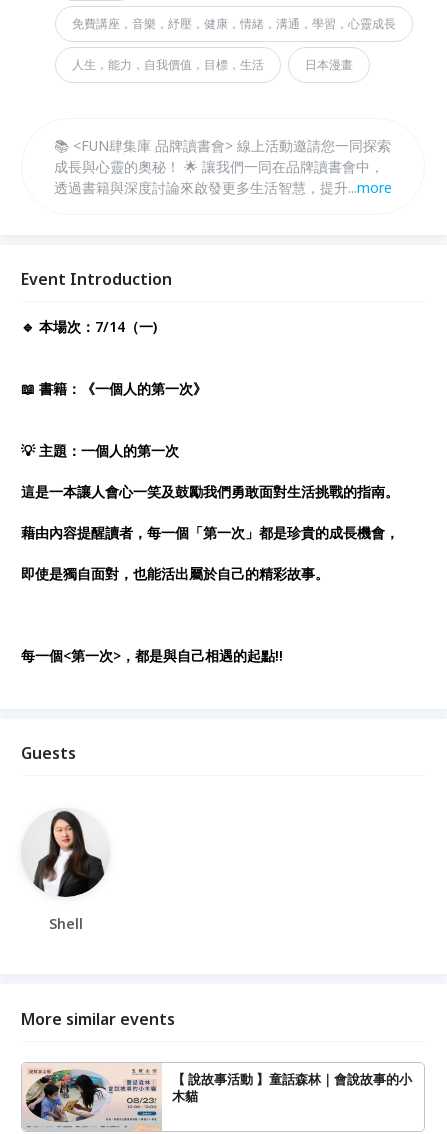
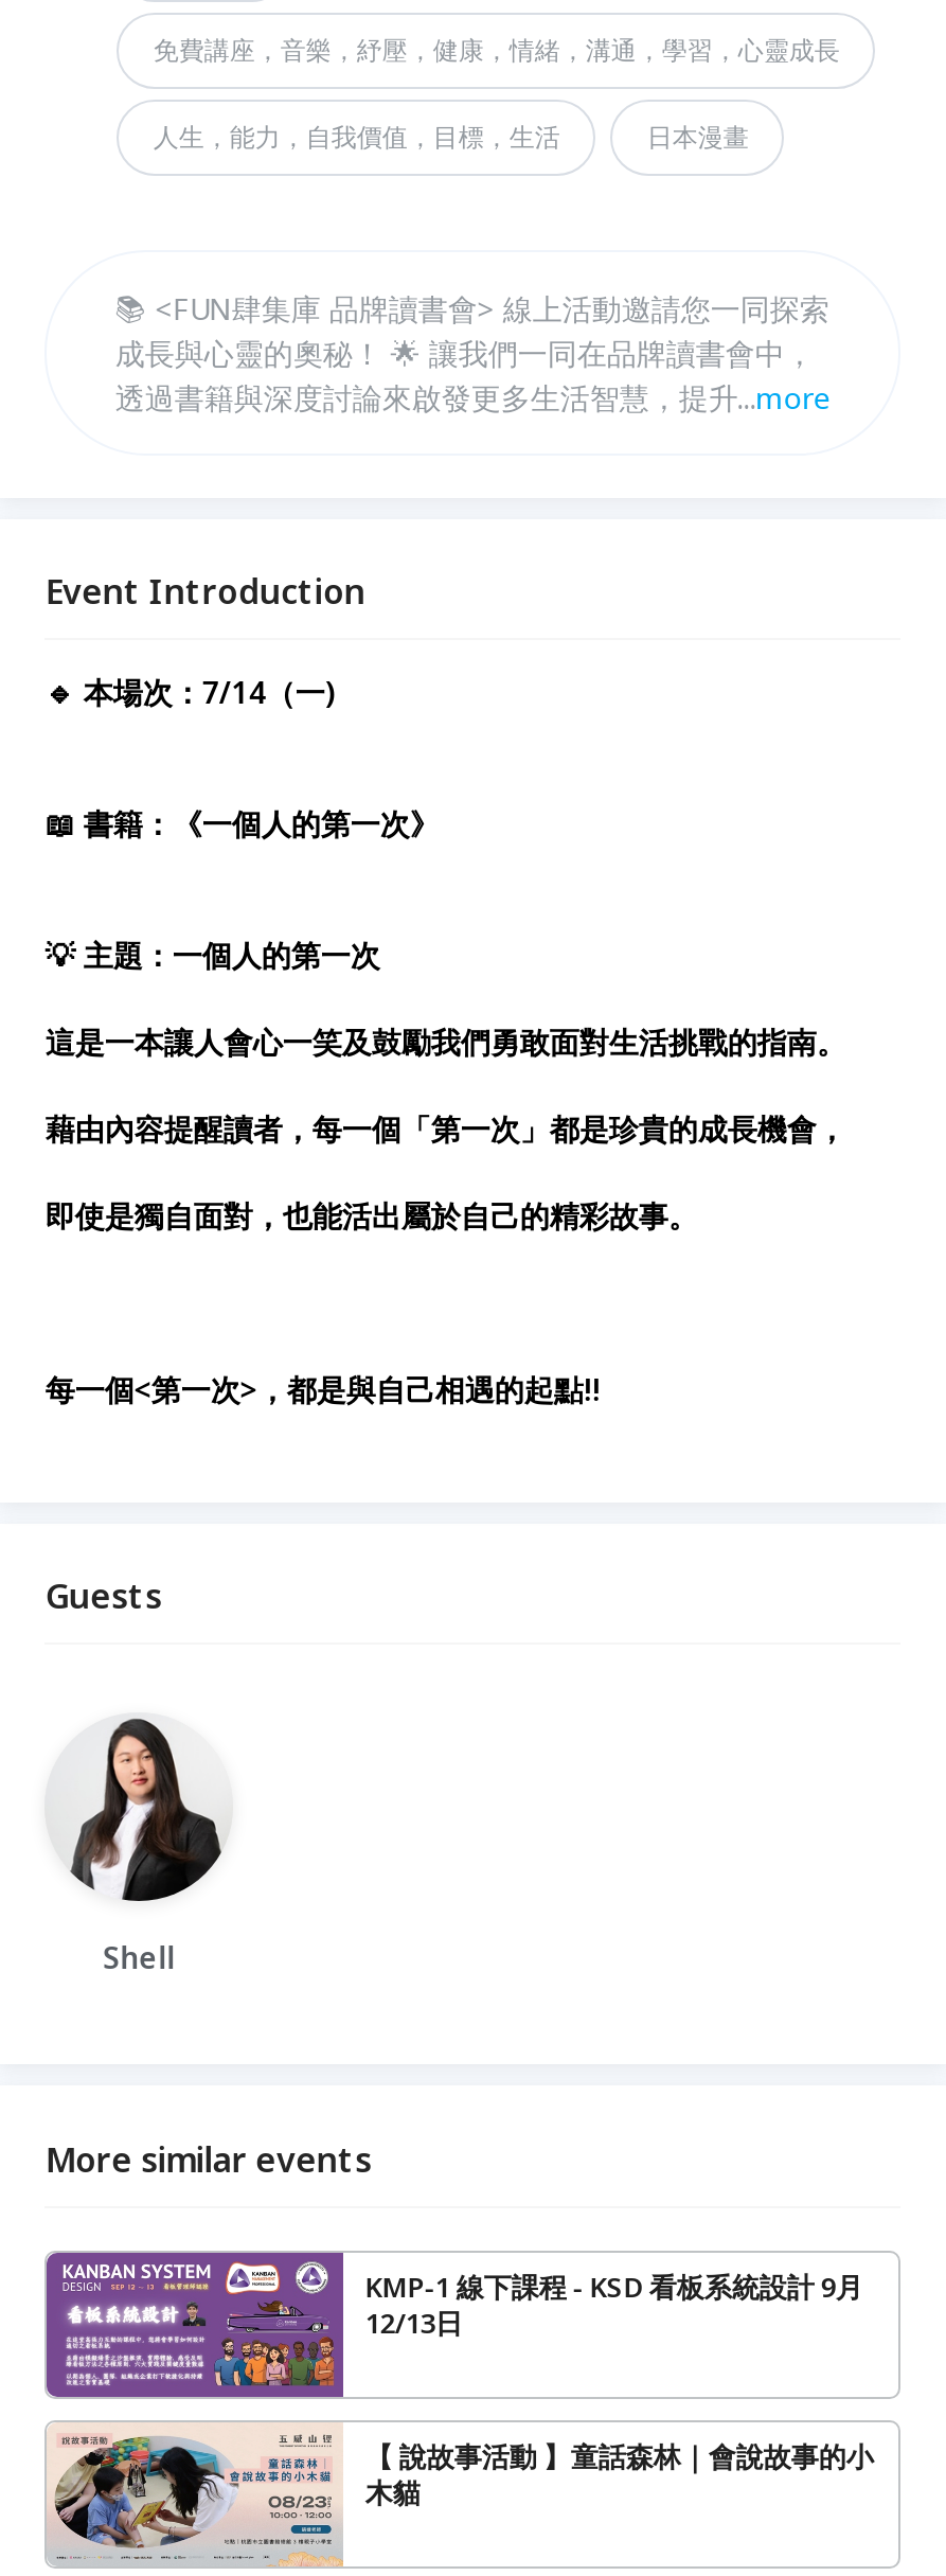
+ [image]
+ KMP-1 線下課程 - KSD 看板系統設計 9月
+ 12/13日
